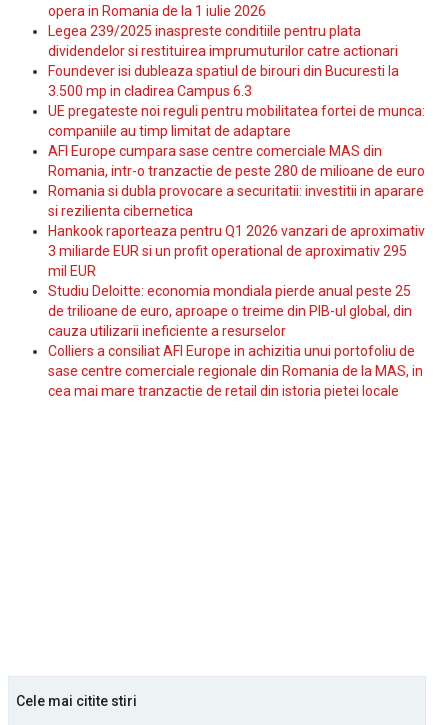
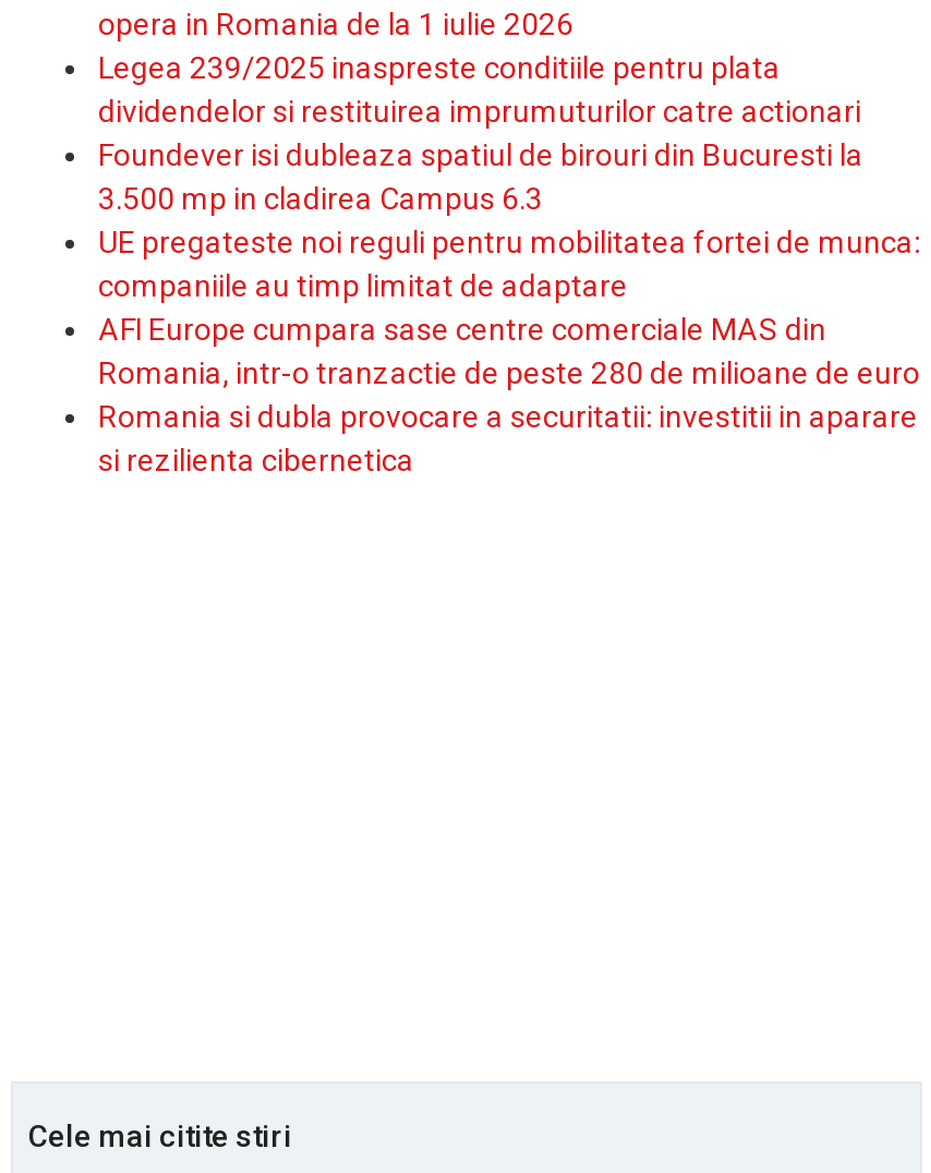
- Hankook raporteaza pentru Q1 2026 vanzari de aproximativ
- 3 miliarde EUR si un profit operational de aproximativ 295
- mil EUR
- Studiu Deloitte: economia mondiala pierde anual peste 25
- de trilioane de euro, aproape o treime din PIB-ul global, din
- cauza utilizarii ineficiente a resurselor
- Colliers a consiliat AFI Europe in achizitia unui portofoliu de
- sase centre comerciale regionale din Romania de la MAS, in
- cea mai mare tranzactie de retail din istoria pietei locale
